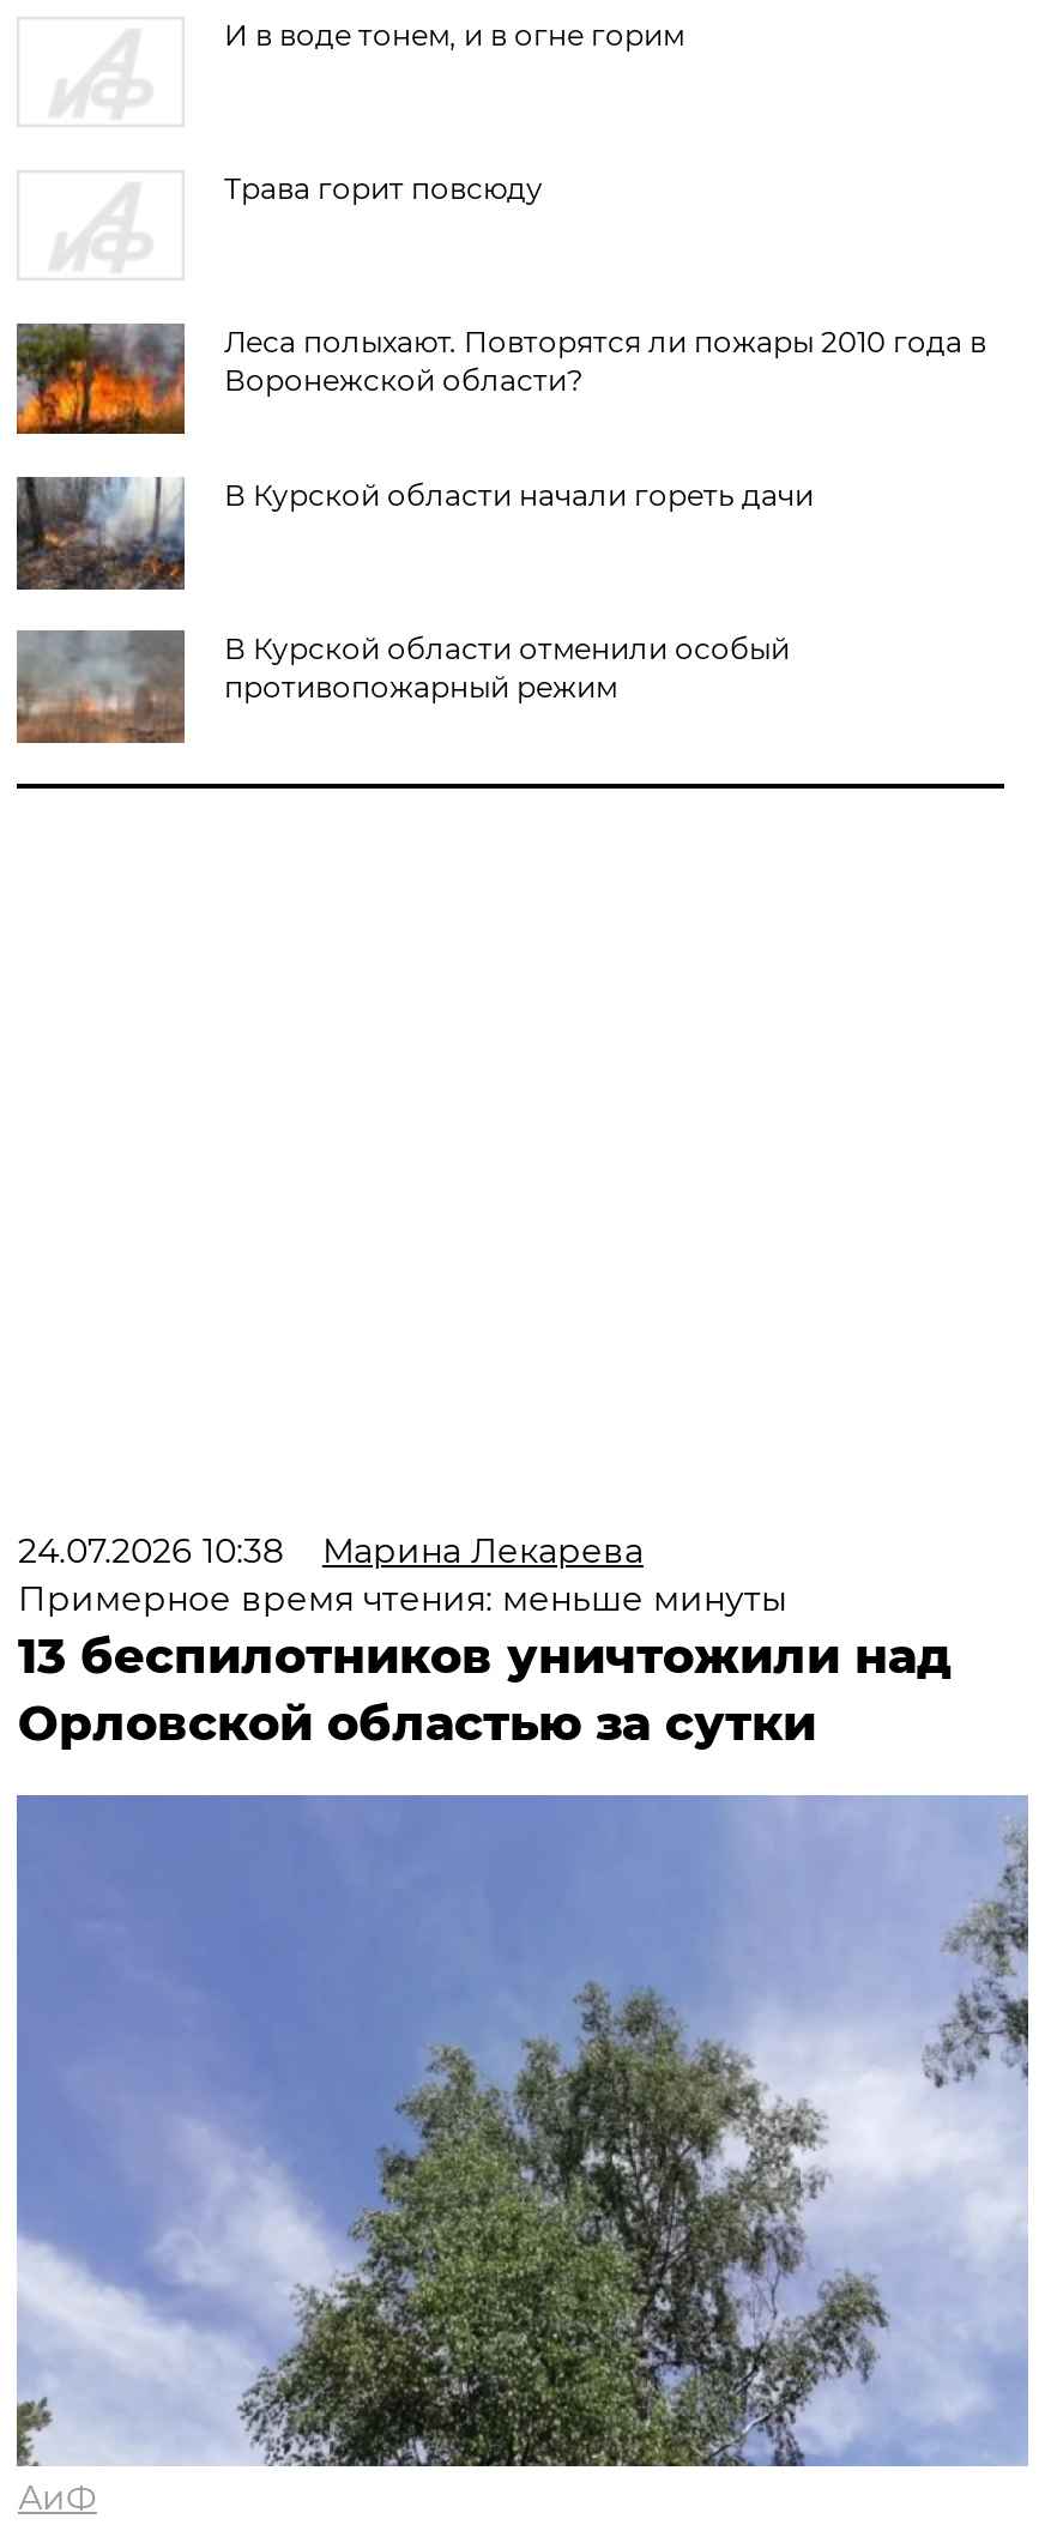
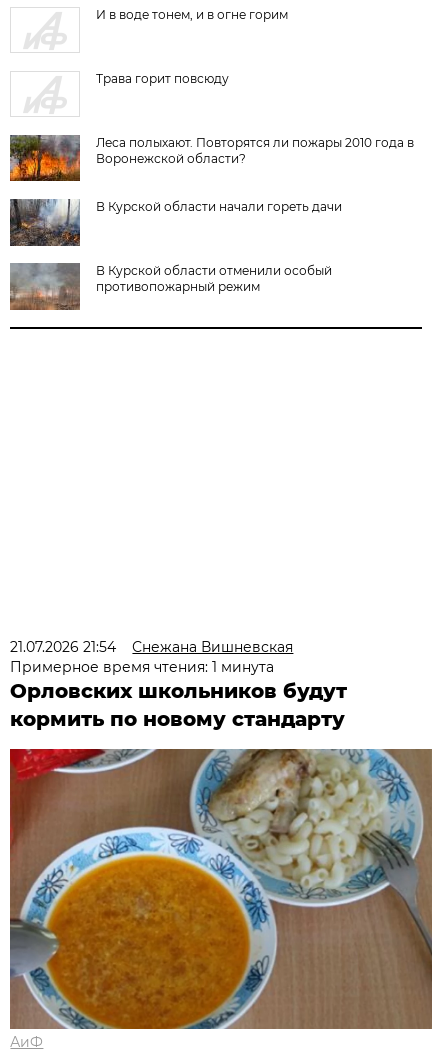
- 24.07.2026 10:38
- Марина Лекарева
- Примерное время чтения: меньше минуты
- 13 беспилотников уничтожили над
- Орловской областью за сутки
+ 21.07.2026 21:54
+ Снежана Вишневская
+ Примерное время чтения: 1 минута
+ Орловских школьников будут
+ кормить по новому стандарту

- [image]
+ [image]
